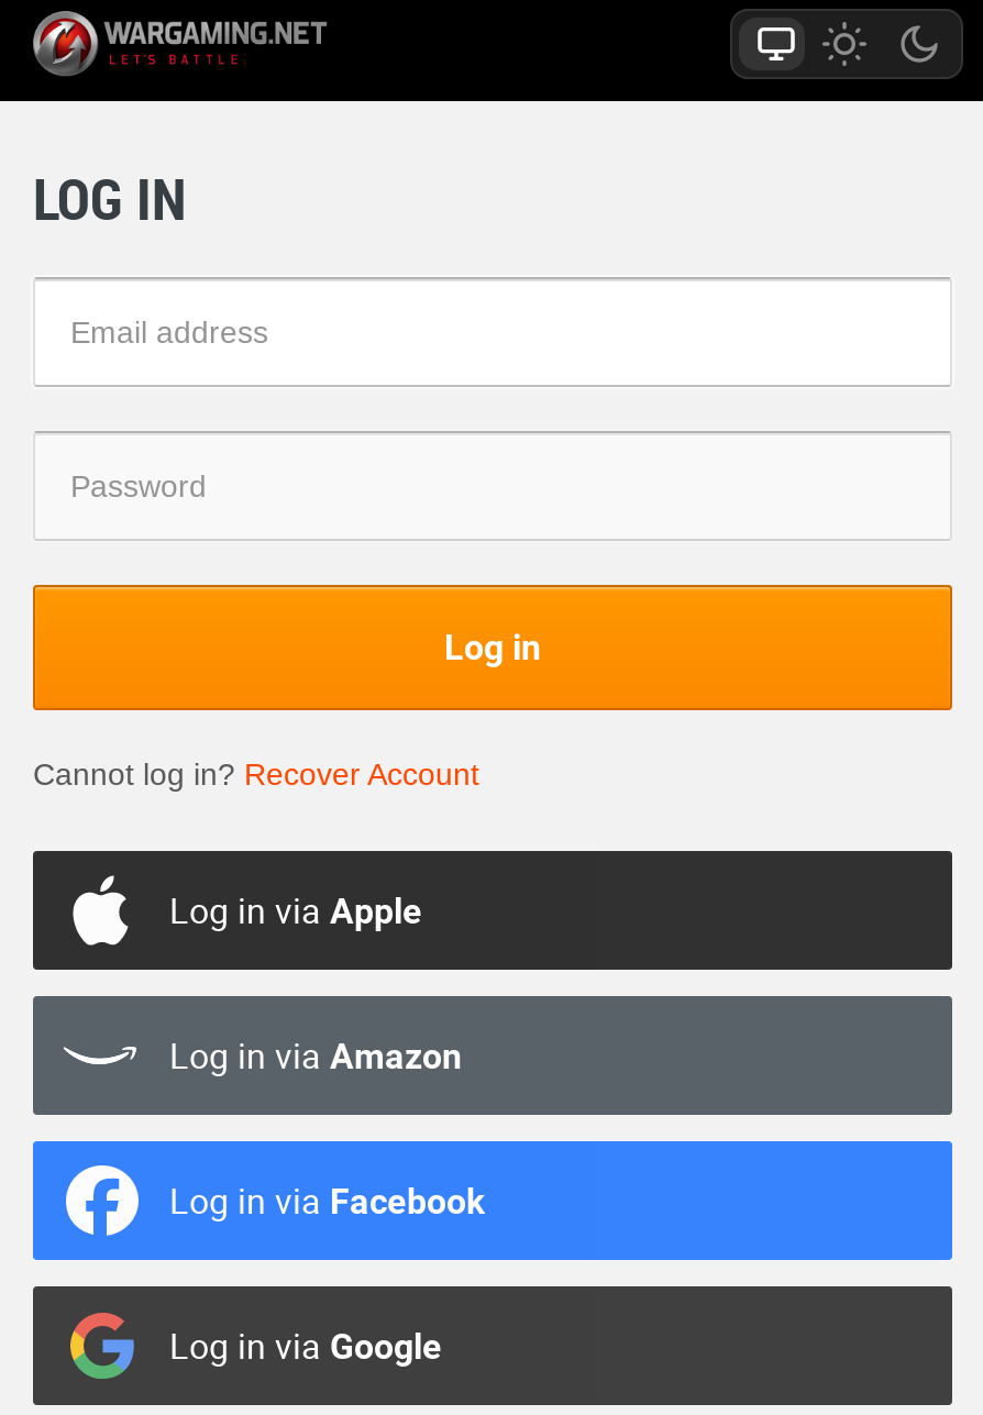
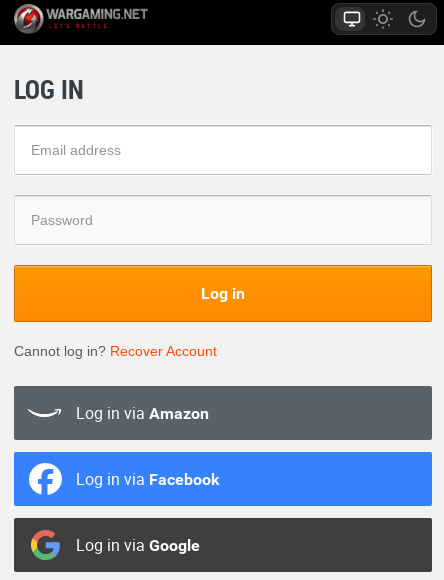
- Log in via Apple
